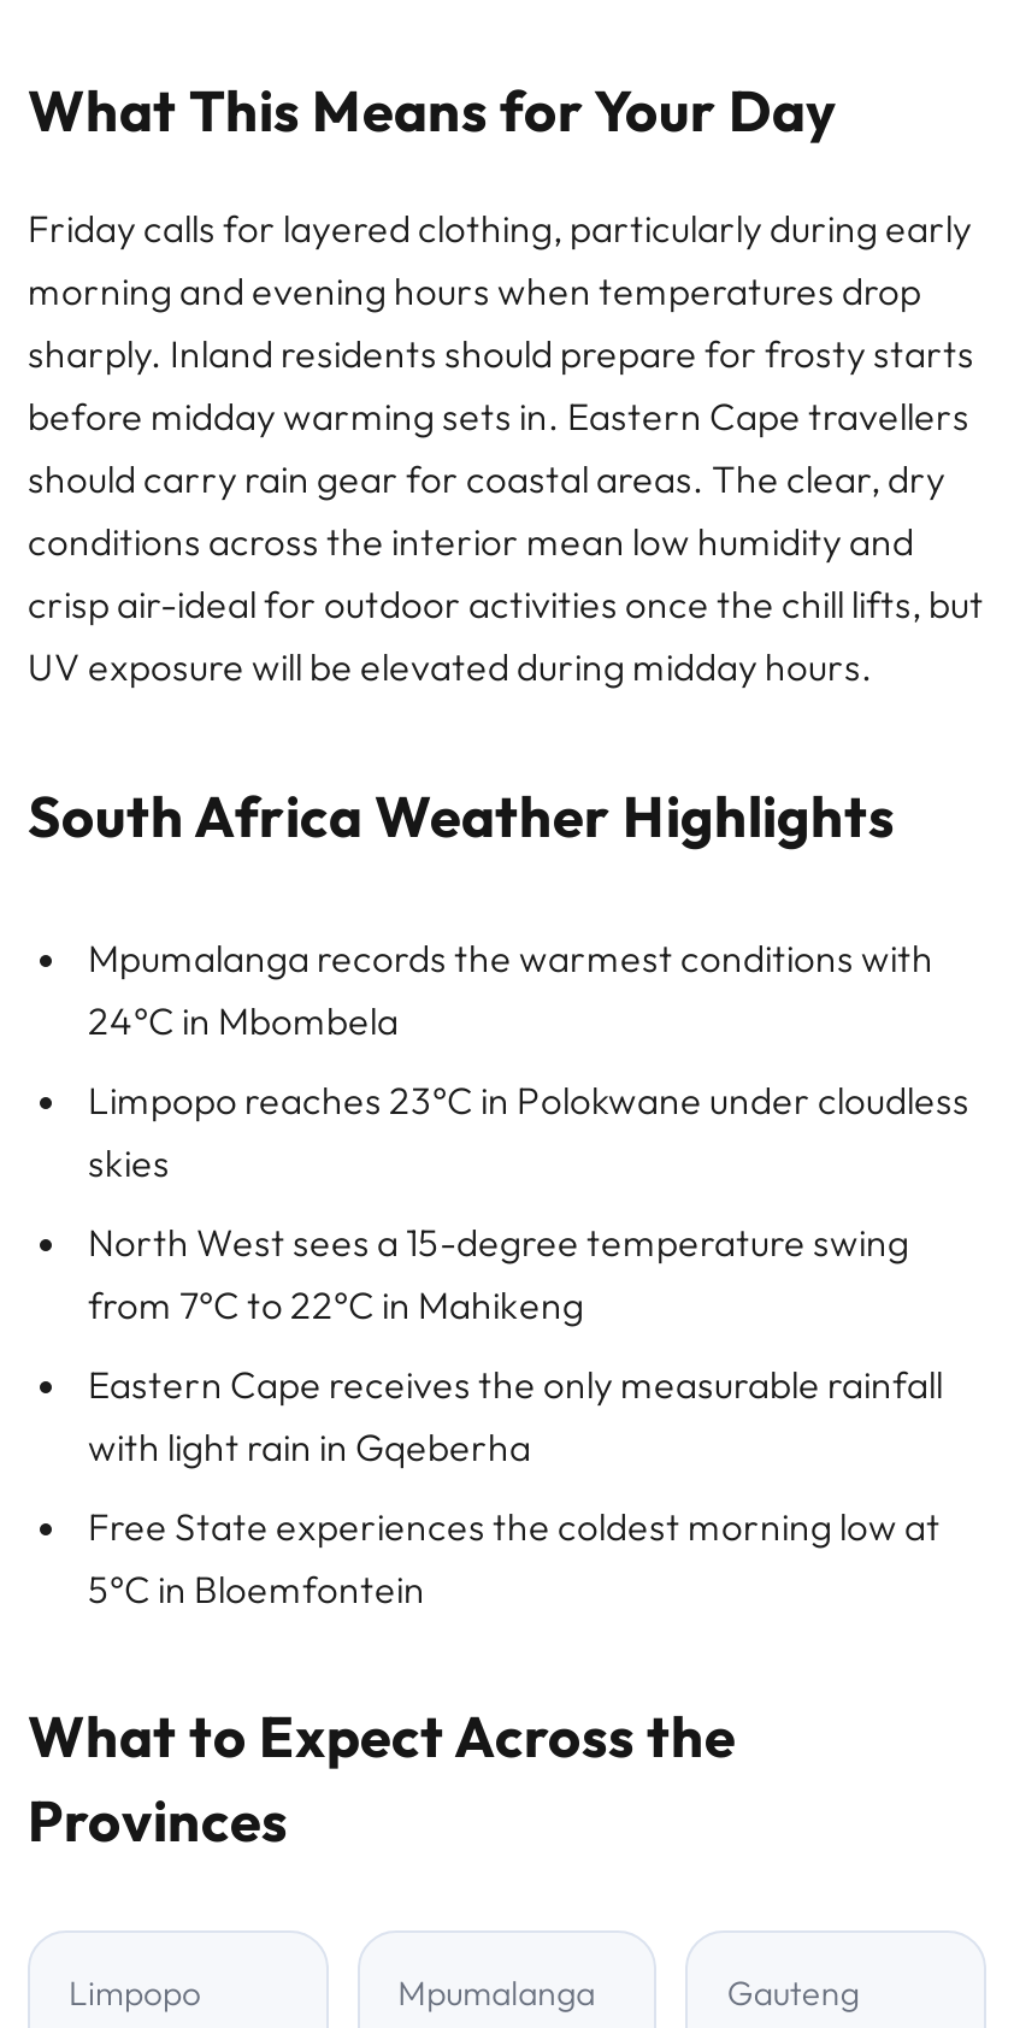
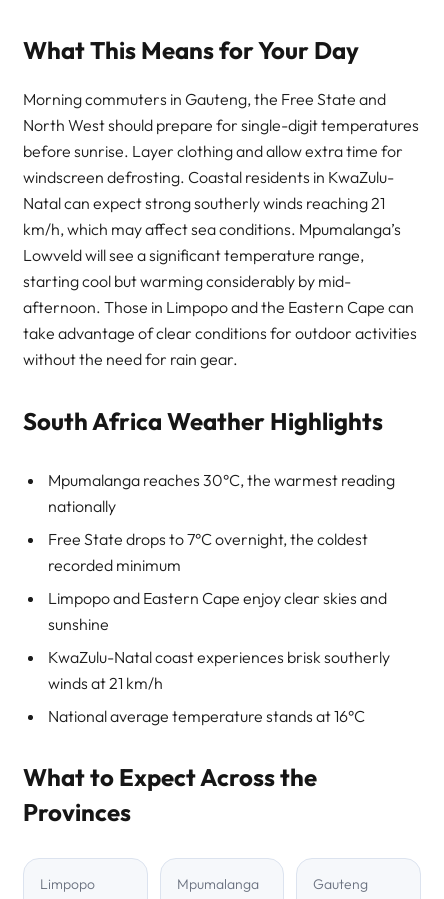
- Friday calls for layered clothing, particularly during early
- morning and evening hours when temperatures drop
- sharply. Inland residents should prepare for frosty starts
- before midday warming sets in. Eastern Cape travellers
- should carry rain gear for coastal areas. The clear, dry
- conditions across the interior mean low humidity and
- crisp air-ideal for outdoor activities once the chill lifts, but
- UV exposure will be elevated during midday hours.
+ Morning commuters in Gauteng, the Free State and
+ North West should prepare for single-digit temperatures
+ before sunrise. Layer clothing and allow extra time for
+ windscreen defrosting. Coastal residents in KwaZulu-
+ Natal can expect strong southerly winds reaching 21
+ km/h, which may affect sea conditions. Mpumalanga’s
+ Lowveld will see a significant temperature range,
+ starting cool but warming considerably by mid-
+ afternoon. Those in Limpopo and the Eastern Cape can
+ take advantage of clear conditions for outdoor activities
+ without the need for rain gear.

moved down: South Africa Weather Highlights

- Mpumalanga records the warmest conditions with
- 24°C in Mbombela
+ Mpumalanga reaches 30°C, the warmest reading
+ nationally

- Limpopo reaches 23°C in Polokwane under cloudless
- skies
+ Free State drops to 7°C overnight, the coldest
+ recorded minimum

- North West sees a 15-degree temperature swing
- from 7°C to 22°C in Mahikeng
+ Limpopo and Eastern Cape enjoy clear skies and
+ sunshine

- Eastern Cape receives the only measurable rainfall
- with light rain in Gqeberha
+ KwaZulu-Natal coast experiences brisk southerly
+ winds at 21 km/h

- Free State experiences the coldest morning low at
- 5°C in Bloemfontein
+ National average temperature stands at 16°C
